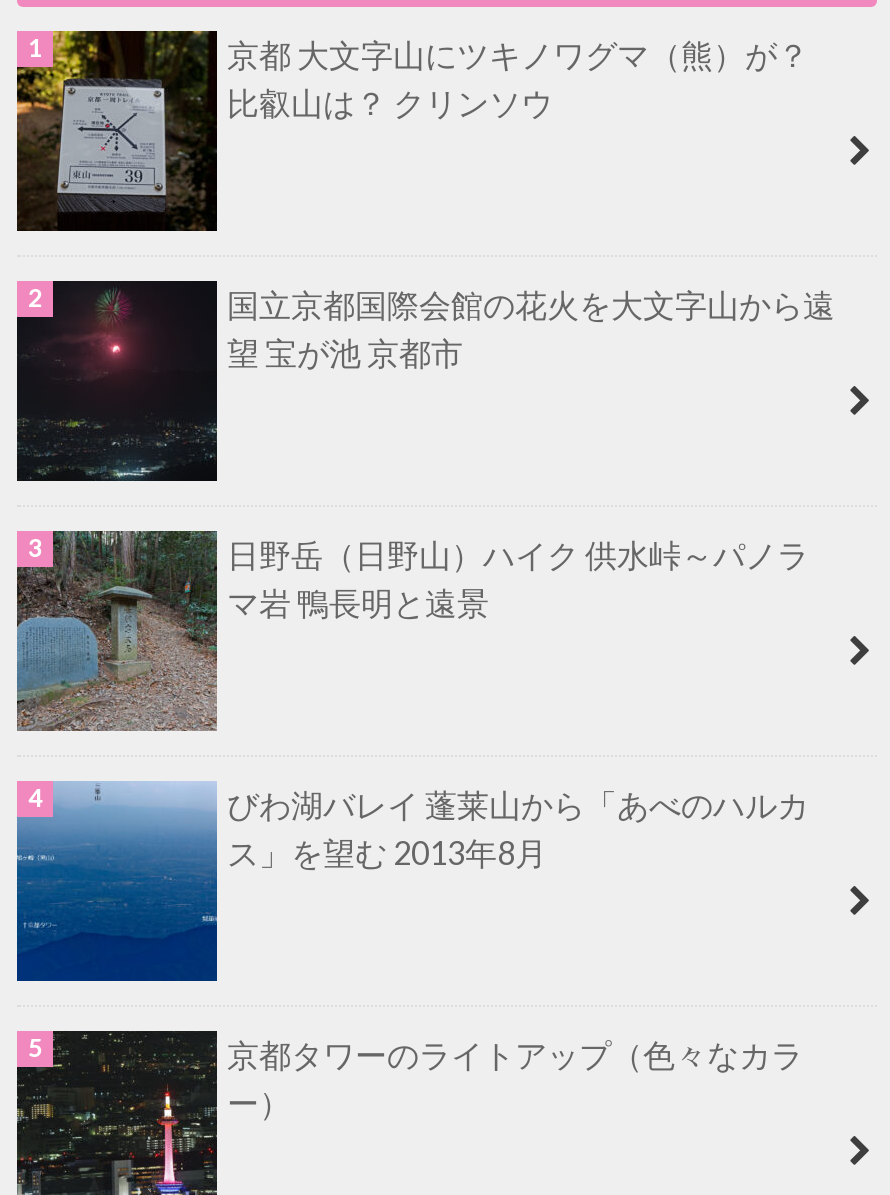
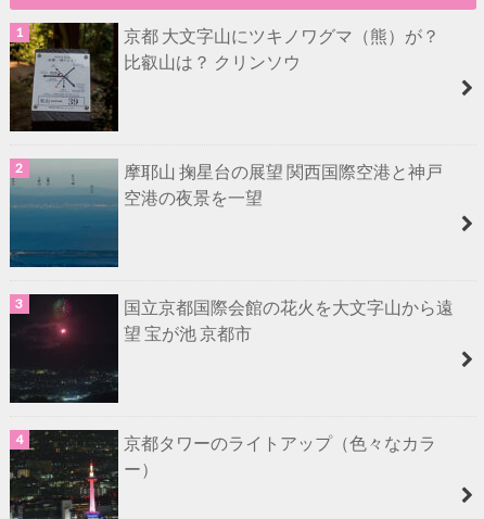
+ 摩耶山 掬星台の展望 関西国際空港と神戸
+ 空港の夜景を一望

moved down: [image] | 国立京都国際会館の花火を大文字山から遠 | 望 宝が池 京都市

moved down: [image]

- [image]
- 日野岳（日野山）ハイク 供水峠～パノラ
- マ岩 鴨長明と遠景

moved up: [image]

- びわ湖バレイ 蓬莱山から「あべのハルカ
- ス」を望む 2013年8月
